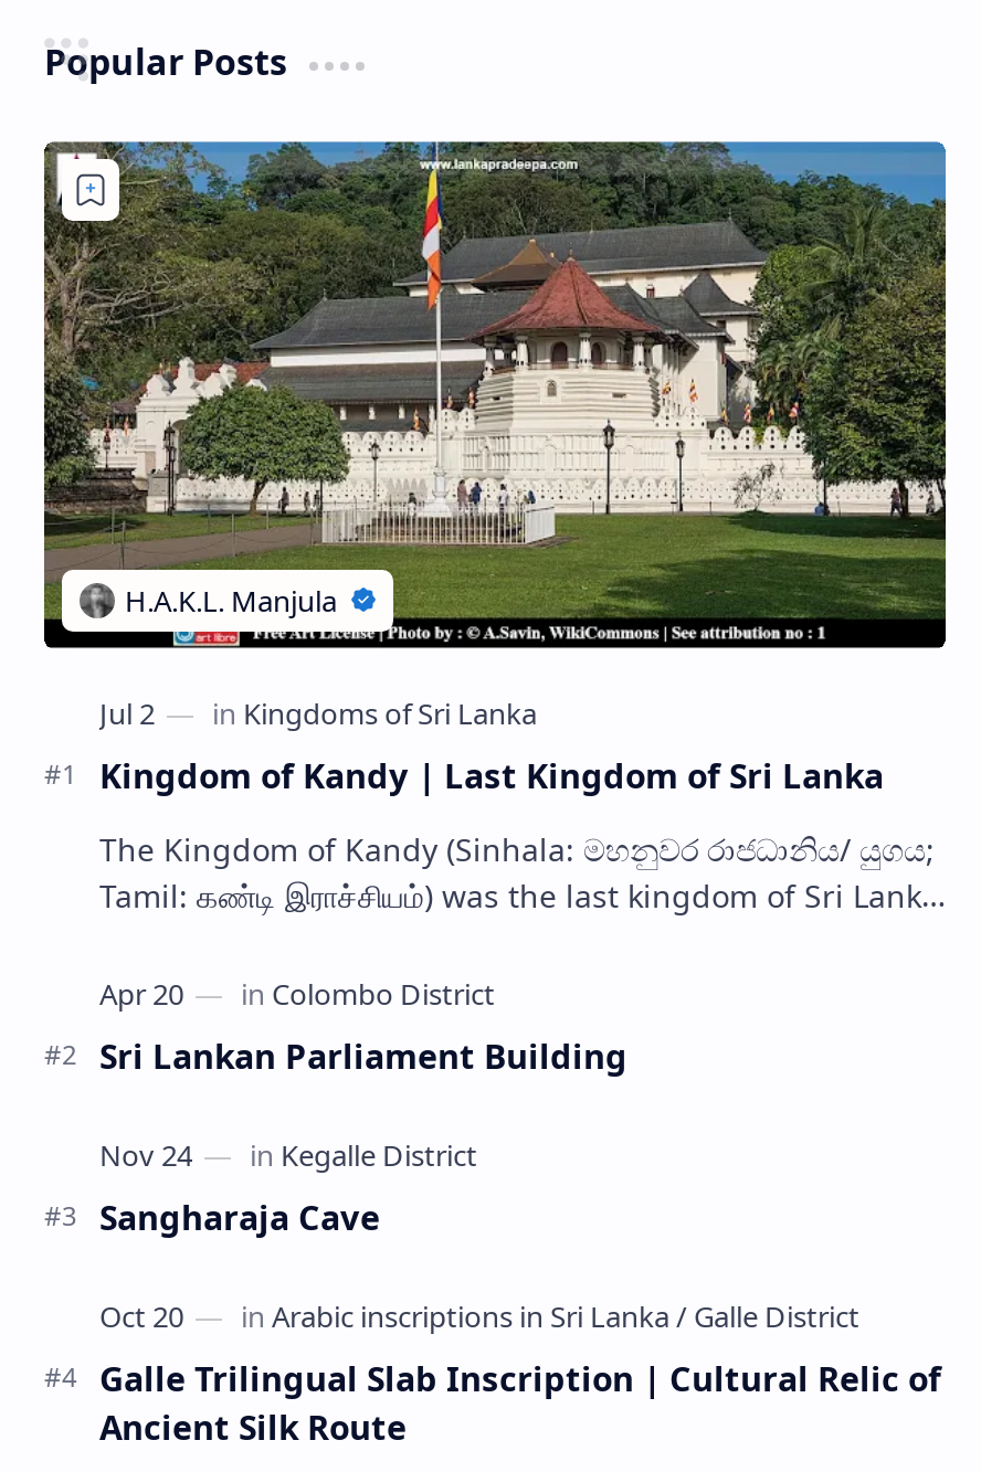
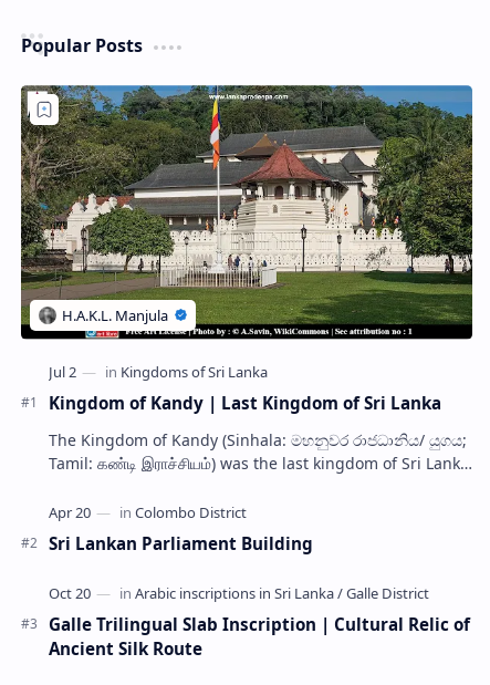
- Sangharaja Cave
